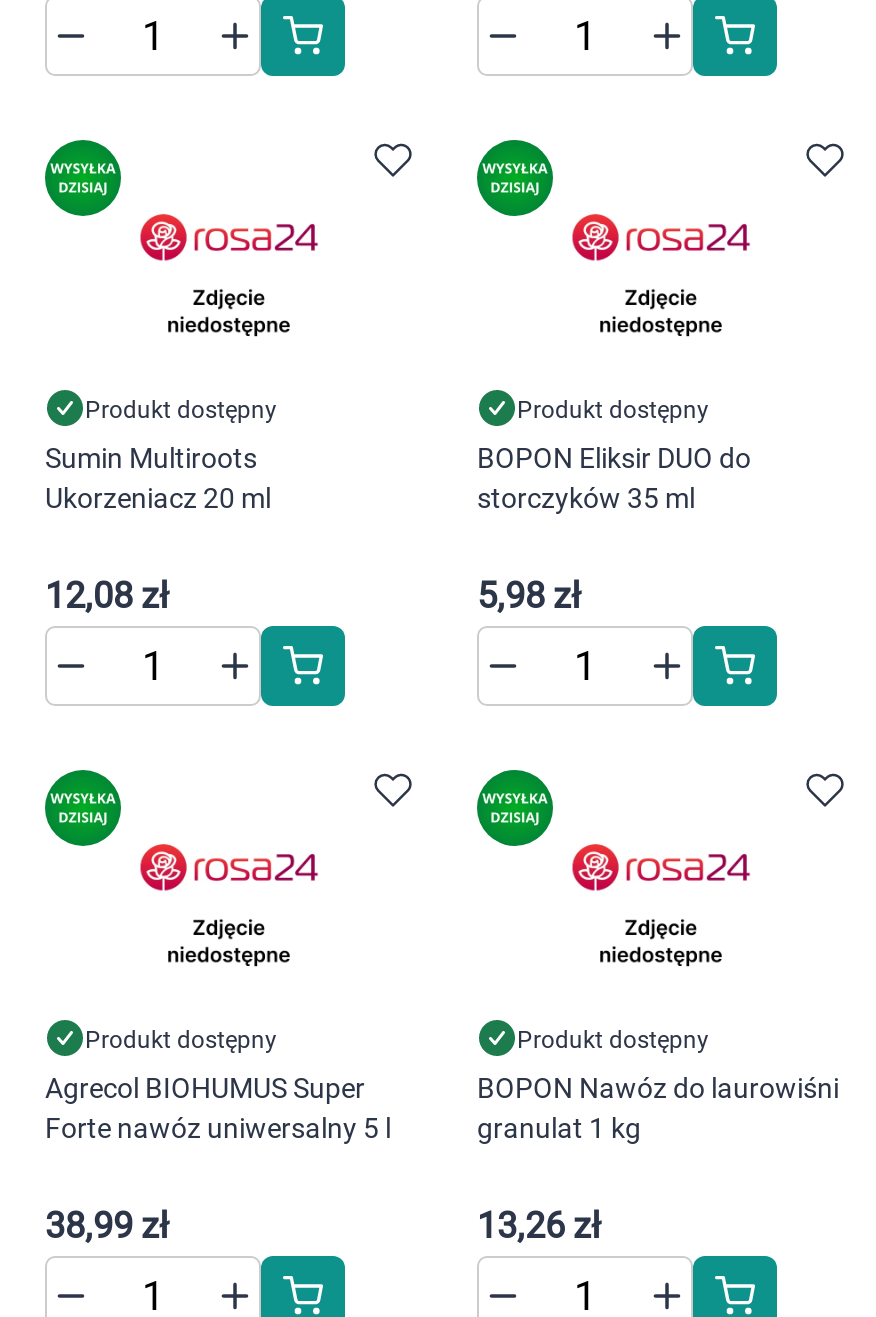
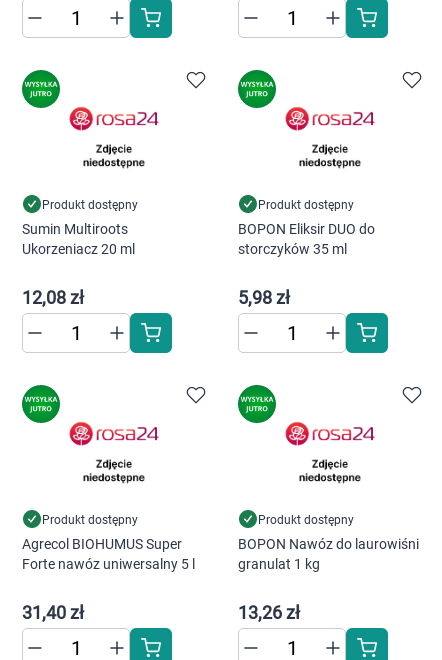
- 38,99 zł
+ 31,40 zł
